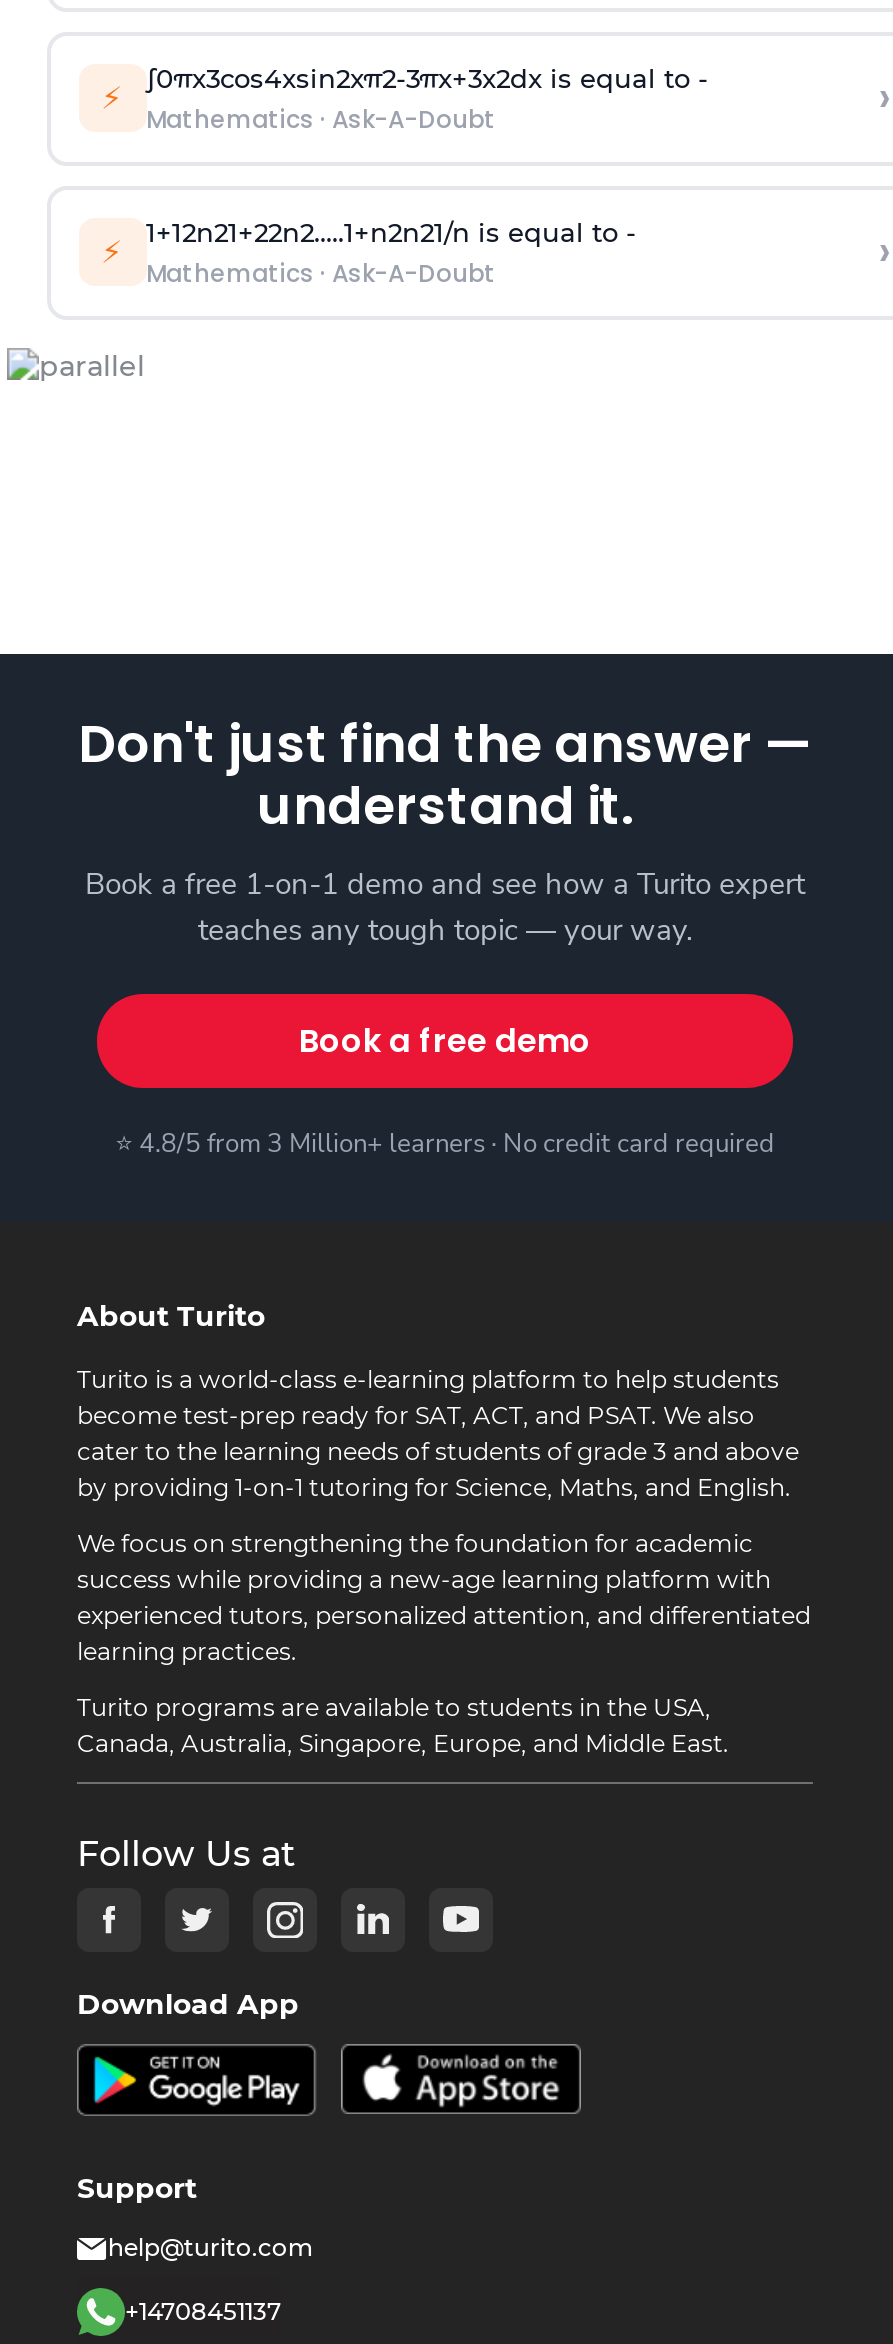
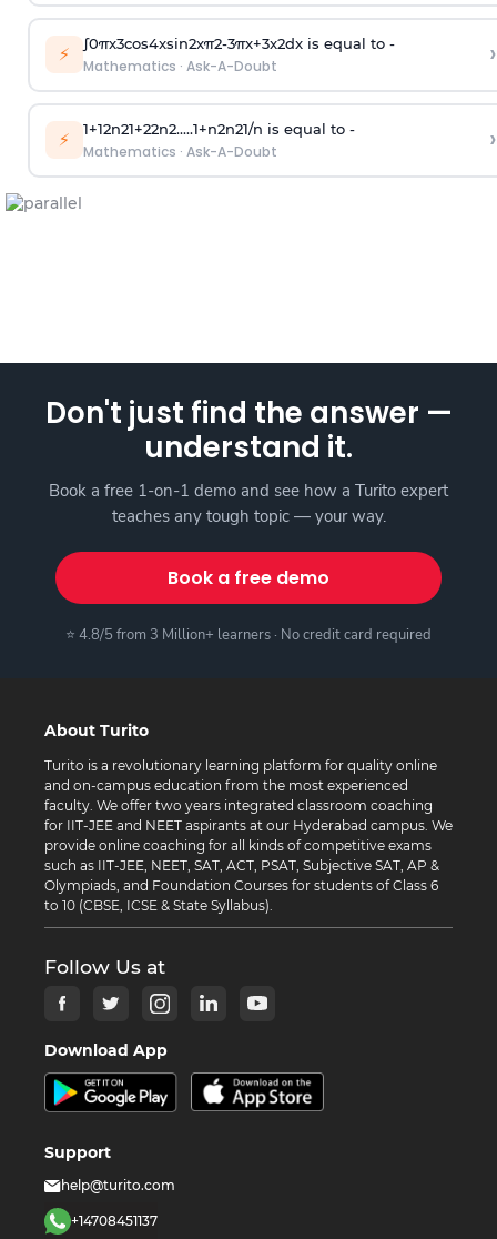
- Turito is a world-class e-learning platform to help students
- become test-prep ready for SAT, ACT, and PSAT. We also
- cater to the learning needs of students of grade 3 and above
- by providing 1-on-1 tutoring for Science, Maths, and English.
- We focus on strengthening the foundation for academic
- success while providing a new-age learning platform with
- experienced tutors, personalized attention, and differentiated
- learning practices.
- Turito programs are available to students in the USA,
- Canada, Australia, Singapore, Europe, and Middle East.
+ Turito is a revolutionary learning platform for quality online
+ and on-campus education from the most experienced
+ faculty. We offer two years integrated classroom coaching
+ for IIT-JEE and NEET aspirants at our Hyderabad campus. We
+ provide online coaching for all kinds of competitive exams
+ such as IIT-JEE, NEET, SAT, ACT, PSAT, Subjective SAT, AP &
+ Olympiads, and Foundation Courses for students of Class 6
+ to 10 (CBSE, ICSE & State Syllabus).
